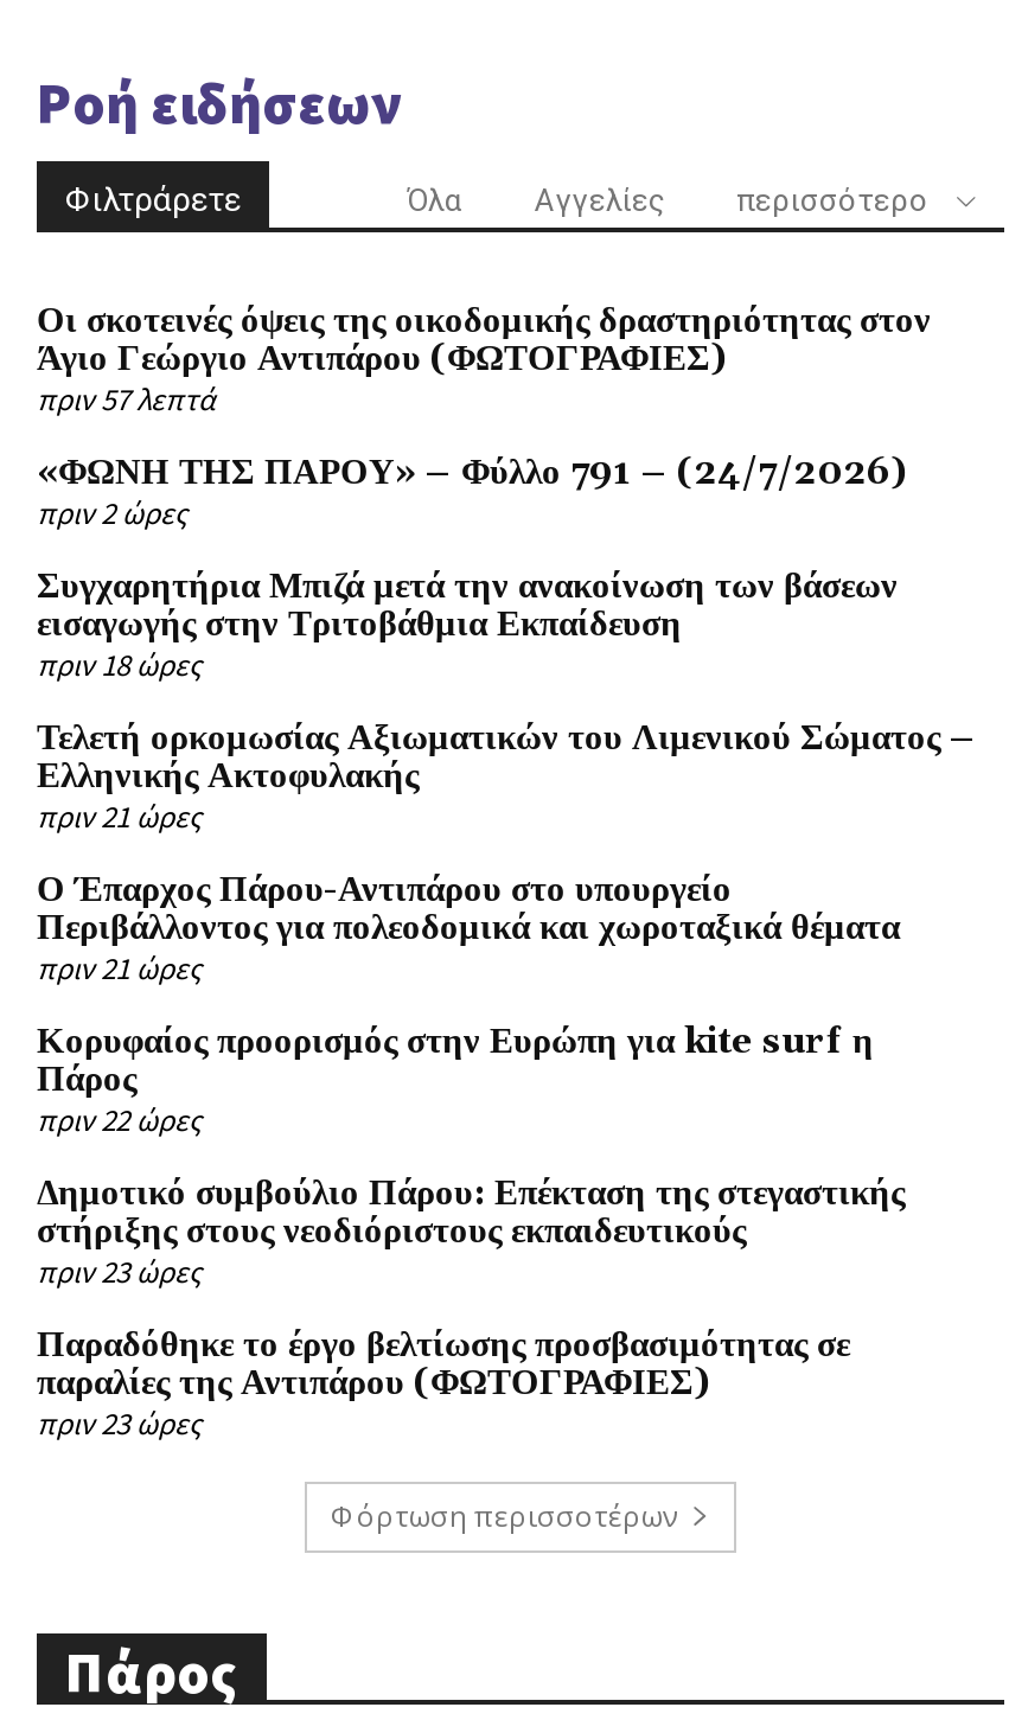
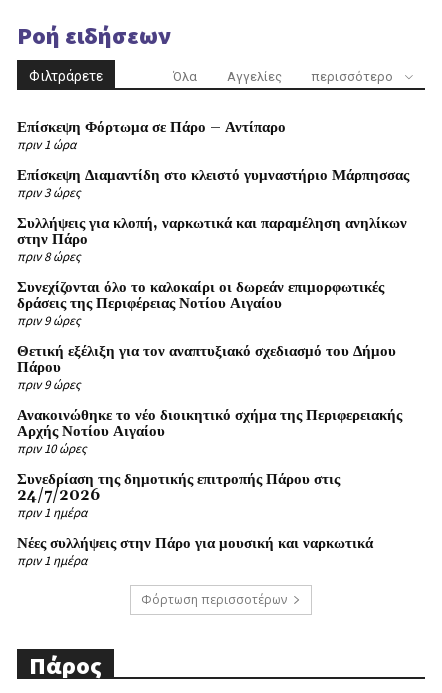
- Οι σκοτεινές όψεις της οικοδομικής δραστηριότητας στον
- Άγιο Γεώργιο Αντιπάρου (ΦΩΤΟΓΡΑΦΙΕΣ)
- πριν 57 λεπτά
+ Επίσκεψη Φόρτωμα σε Πάρο – Αντίπαρο
+ πριν 1 ώρα

- «ΦΩΝΗ ΤΗΣ ΠΑΡΟΥ» – Φύλλο 791 – (24/7/2026)
- πριν 2 ώρες
+ Επίσκεψη Διαμαντίδη στο κλειστό γυμναστήριο Μάρπησσας
+ πριν 3 ώρες

- Συγχαρητήρια Μπιζά μετά την ανακοίνωση των βάσεων
- εισαγωγής στην Τριτοβάθμια Εκπαίδευση
- πριν 18 ώρες
+ Συλλήψεις για κλοπή, ναρκωτικά και παραμέληση ανηλίκων
+ στην Πάρο
+ πριν 8 ώρες

- Τελετή ορκομωσίας Αξιωματικών του Λιμενικού Σώματος –
- Ελληνικής Ακτοφυλακής
- πριν 21 ώρες
+ Συνεχίζονται όλο το καλοκαίρι οι δωρεάν επιμορφωτικές
+ δράσεις της Περιφέρειας Νοτίου Αιγαίου
+ πριν 9 ώρες

- Ο Έπαρχος Πάρου-Αντιπάρου στο υπουργείο
- Περιβάλλοντος για πολεοδομικά και χωροταξικά θέματα
- πριν 21 ώρες
+ Θετική εξέλιξη για τον αναπτυξιακό σχεδιασμό του Δήμου
+ Πάρου
+ πριν 9 ώρες

- Κορυφαίος προορισμός στην Ευρώπη για kite surf η
- Πάρος
- πριν 22 ώρες
+ Ανακοινώθηκε το νέο διοικητικό σχήμα της Περιφερειακής
+ Αρχής Νοτίου Αιγαίου
+ πριν 10 ώρες

- Δημοτικό συμβούλιο Πάρου: Επέκταση της στεγαστικής
- στήριξης στους νεοδιόριστους εκπαιδευτικούς
- πριν 23 ώρες
+ Συνεδρίαση της δημοτικής επιτροπής Πάρου στις
+ 24/7/2026
+ πριν 1 ημέρα

- Παραδόθηκε το έργο βελτίωσης προσβασιμότητας σε
- παραλίες της Αντιπάρου (ΦΩΤΟΓΡΑΦΙΕΣ)
- πριν 23 ώρες
+ Νέες συλλήψεις στην Πάρο για μουσική και ναρκωτικά
+ πριν 1 ημέρα
